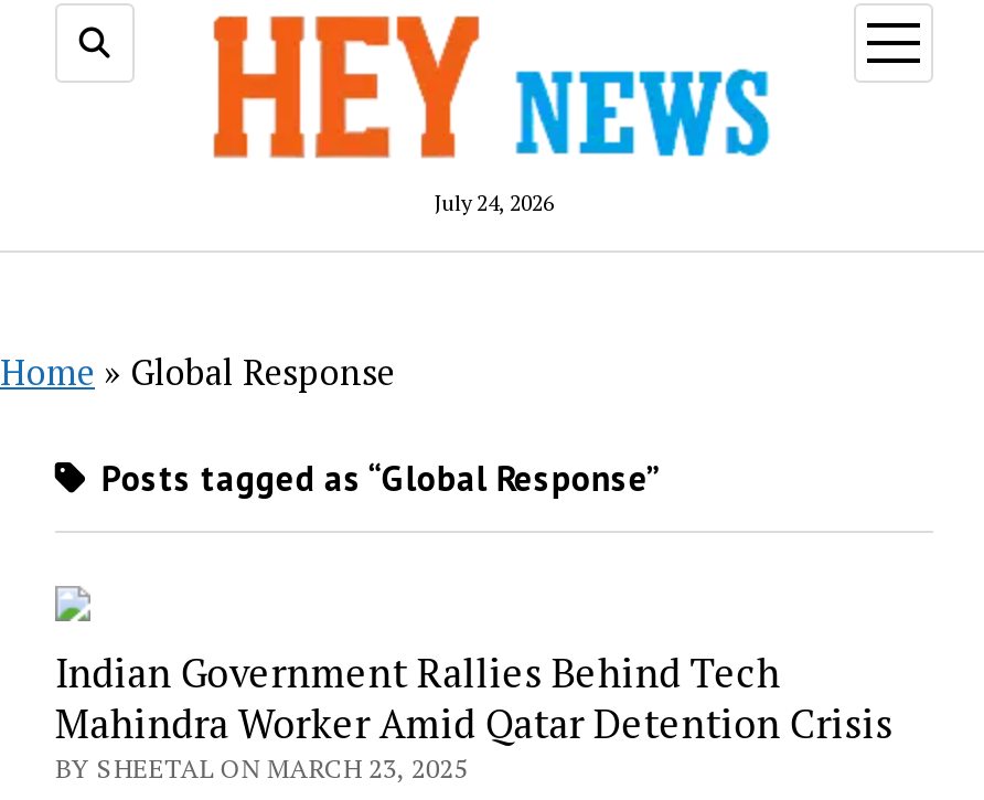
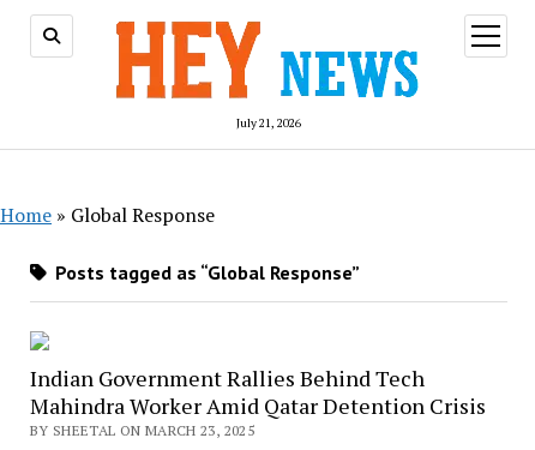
- July 24, 2026
+ July 21, 2026
